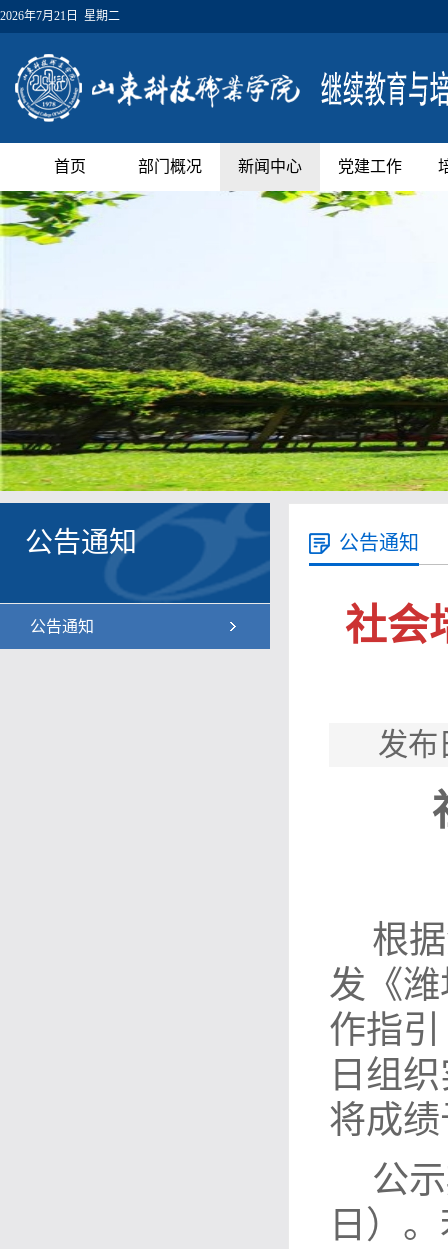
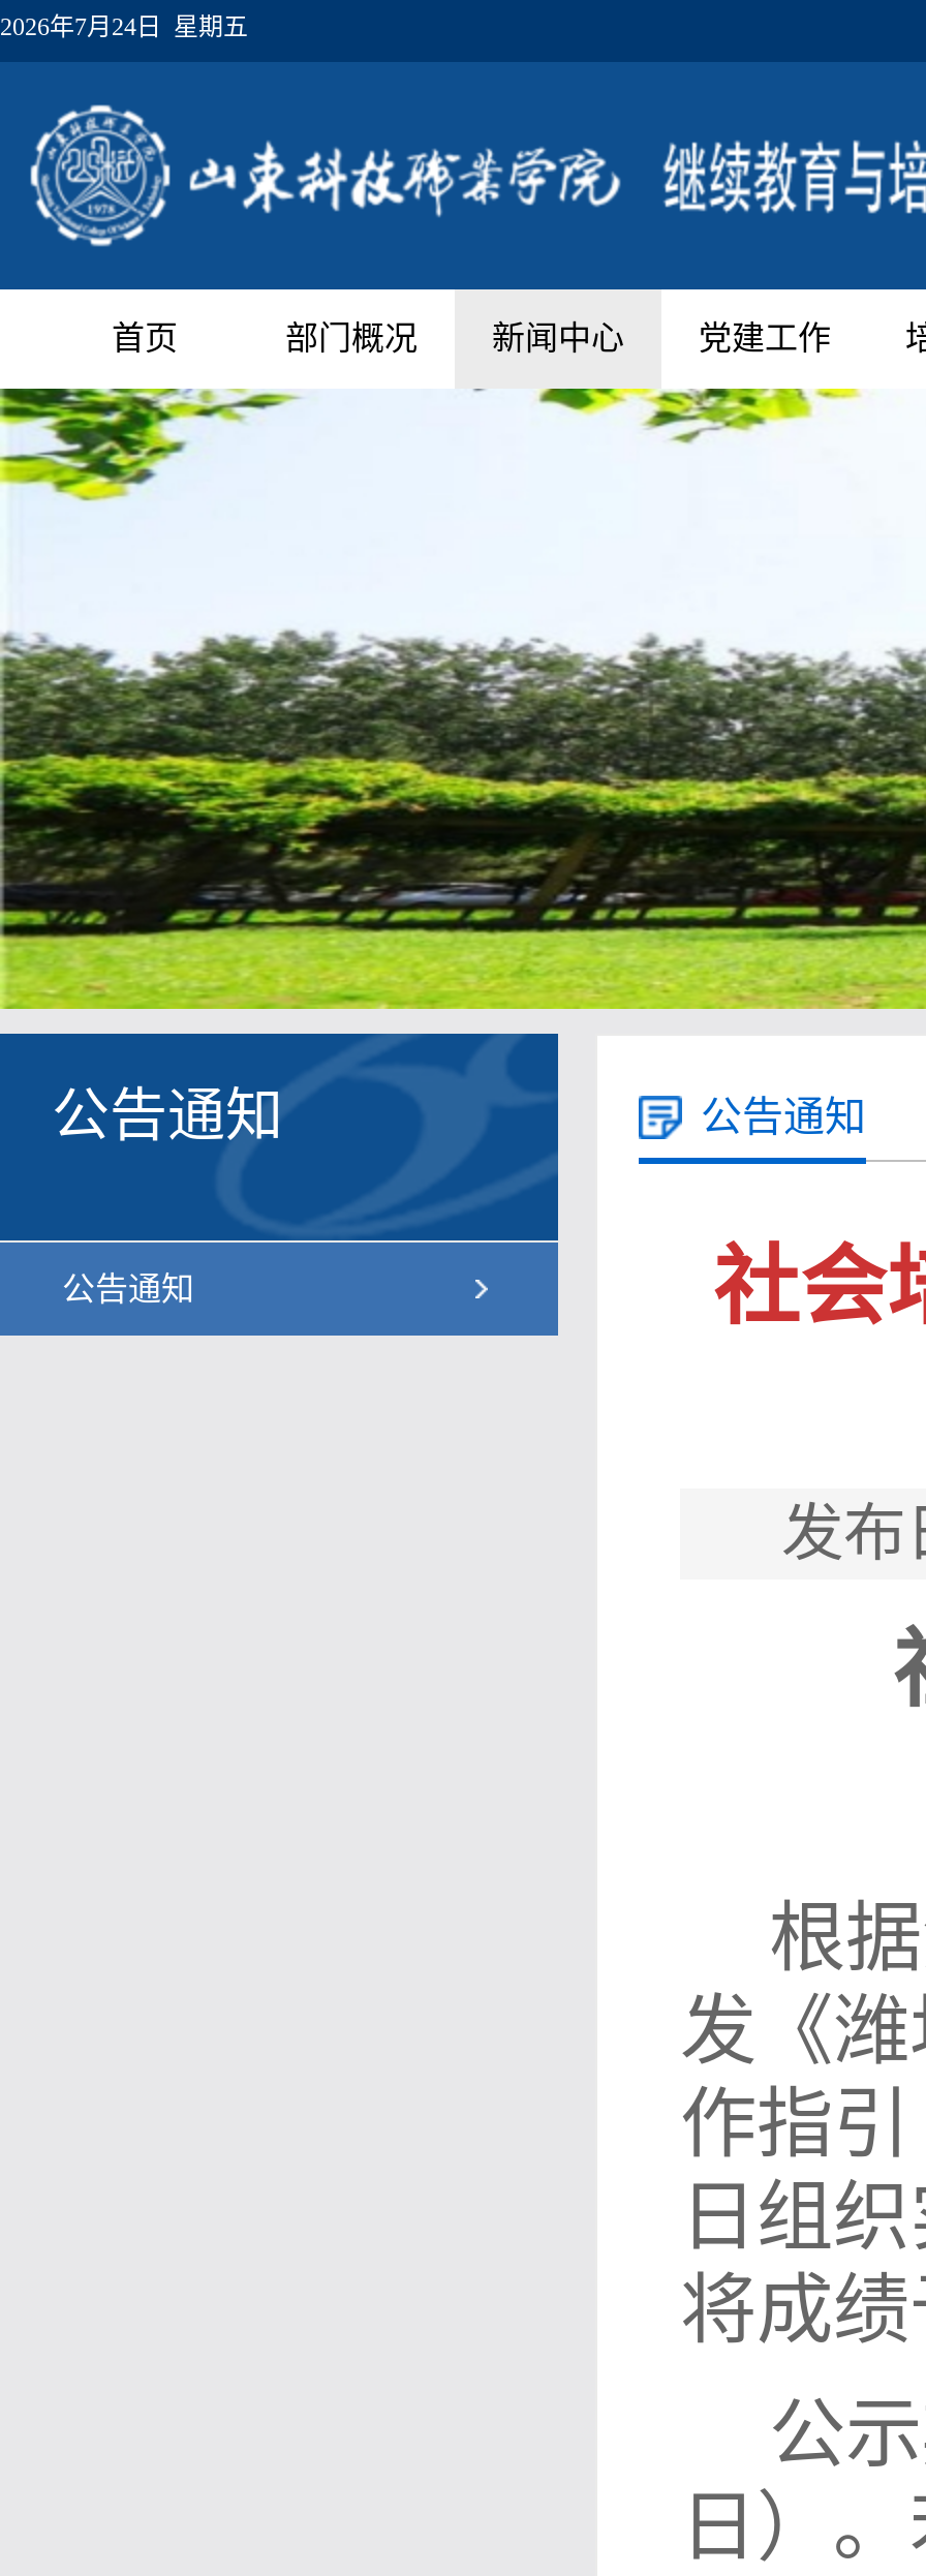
- 2026年7月21日 星期二
+ 2026年7月24日 星期五
